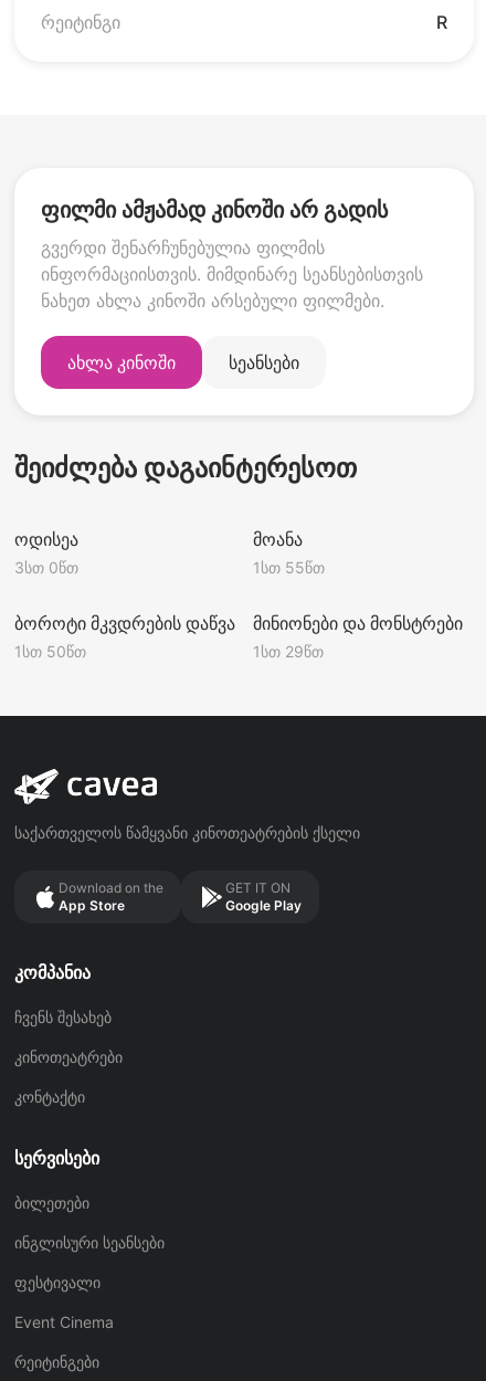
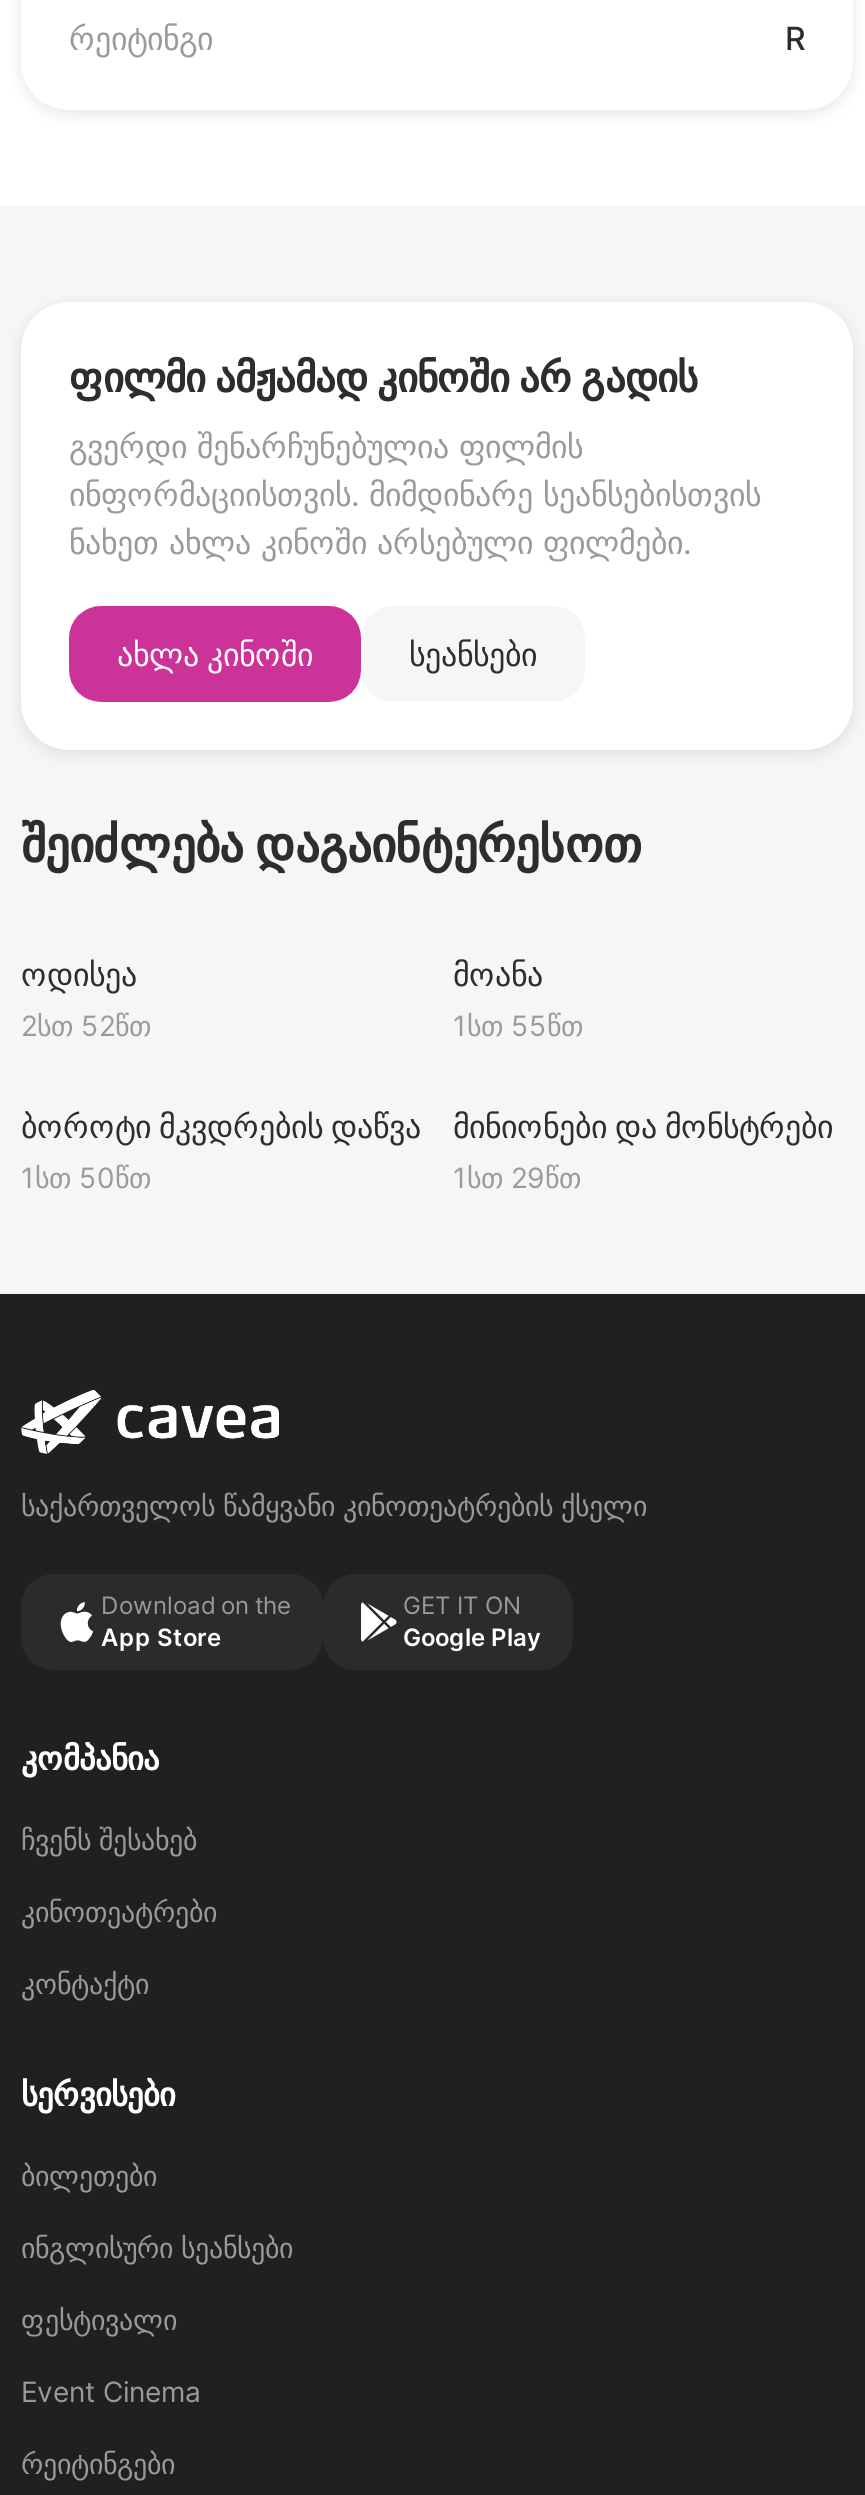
- 3სთ 0წთ
+ 2სთ 52წთ
